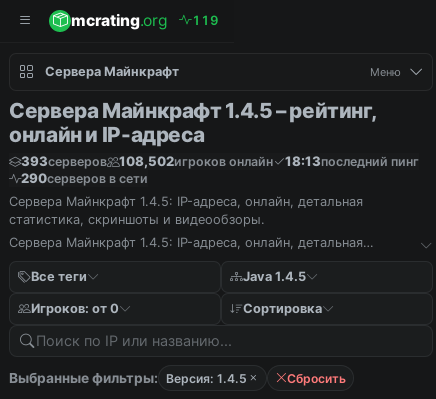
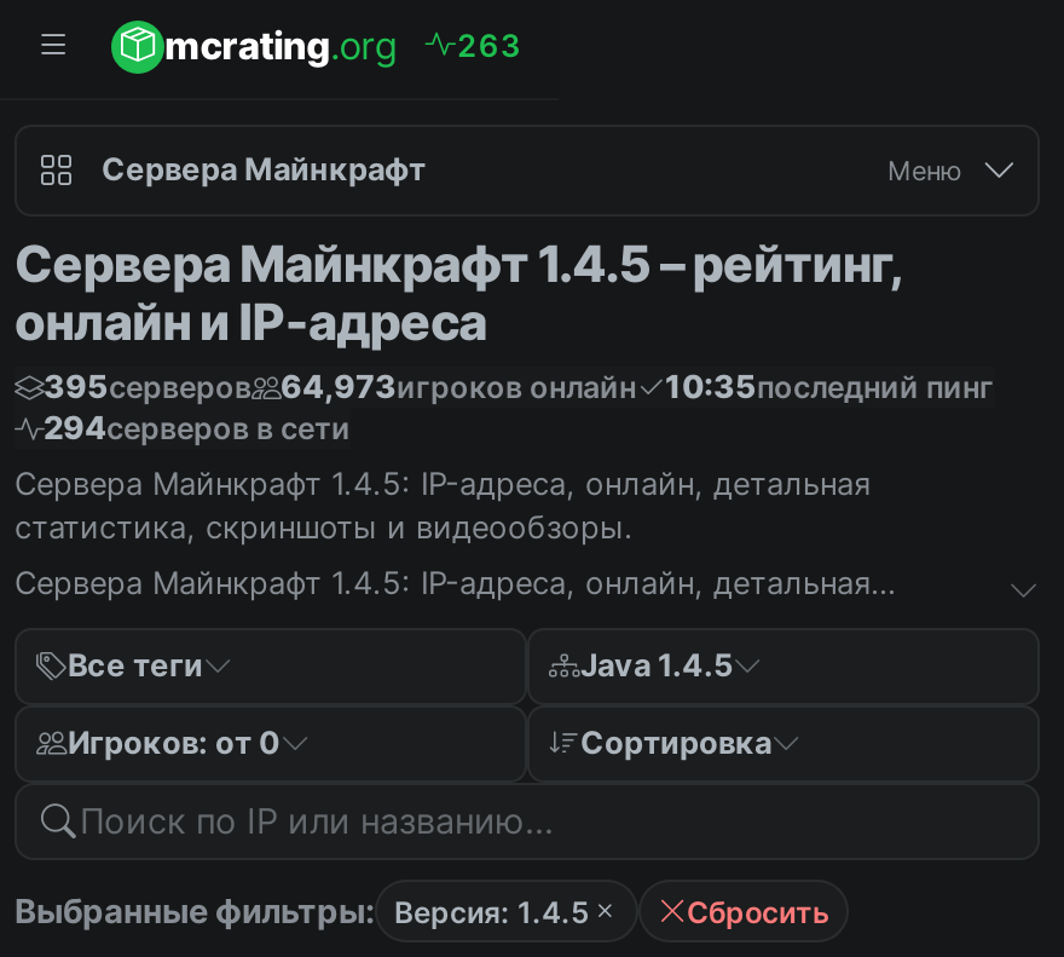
- mcrating.org 119
+ mcrating.org 263

- 393серверов
+ 395серверов

- 108,502игроков онлайн
+ 64,973игроков онлайн

- 18:13последний пинг
+ 10:35последний пинг

- 290серверов в сети
+ 294серверов в сети
